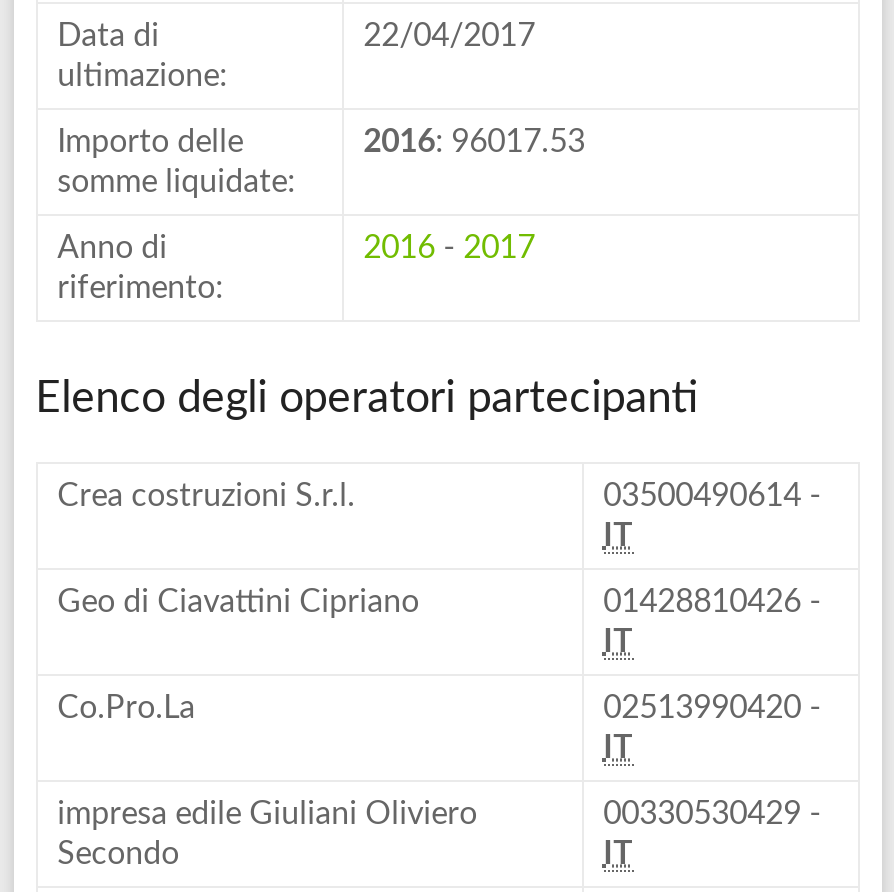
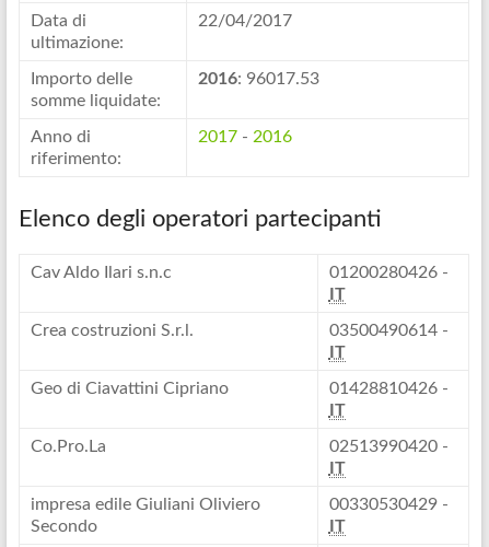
- 2016 - 2017
+ 2017 - 2016

+ Cav Aldo Ilari s.n.c
+ 01200280426 -
+ IT
